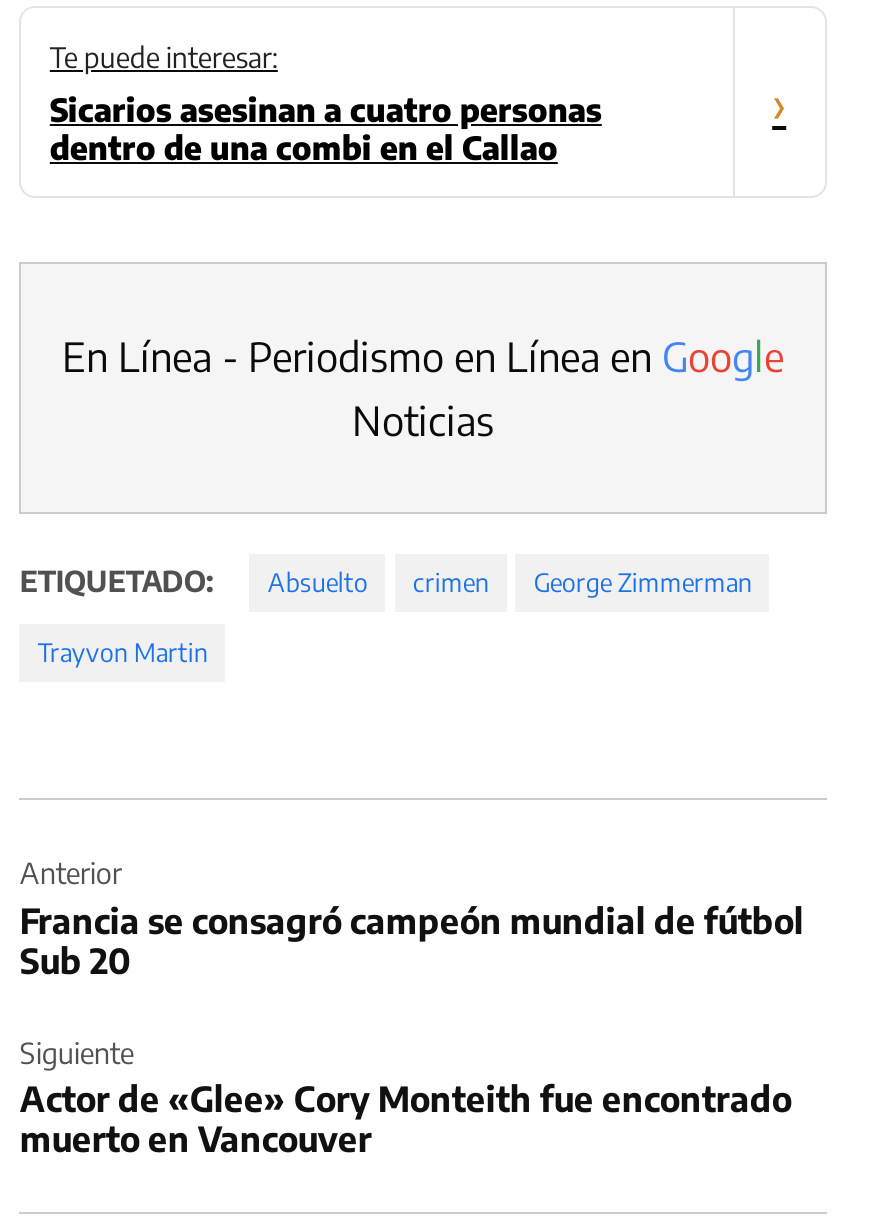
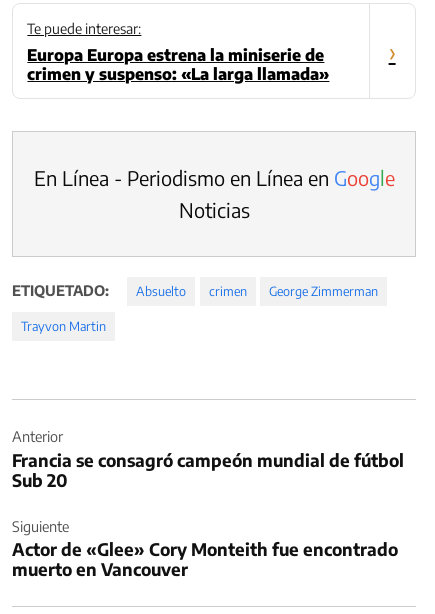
- Sicarios asesinan a cuatro personas
- dentro de una combi en el Callao
+ Europa Europa estrena la miniserie de
+ crimen y suspenso: «La larga llamada»
